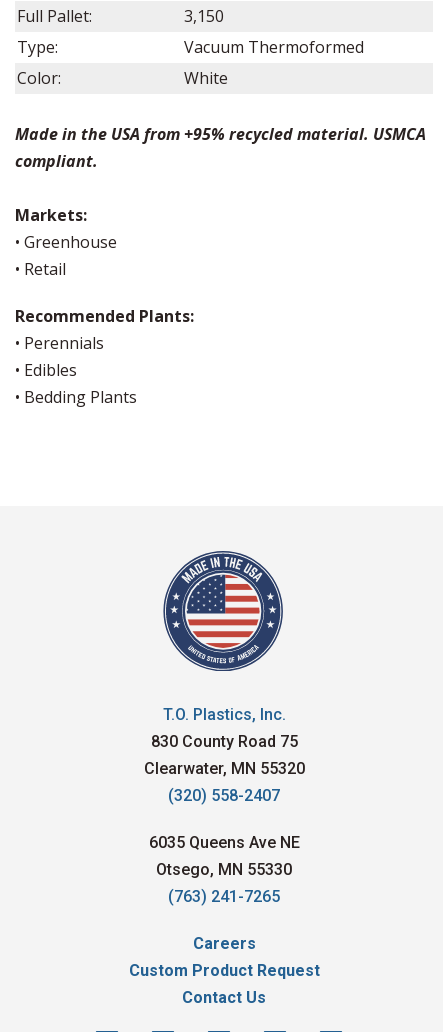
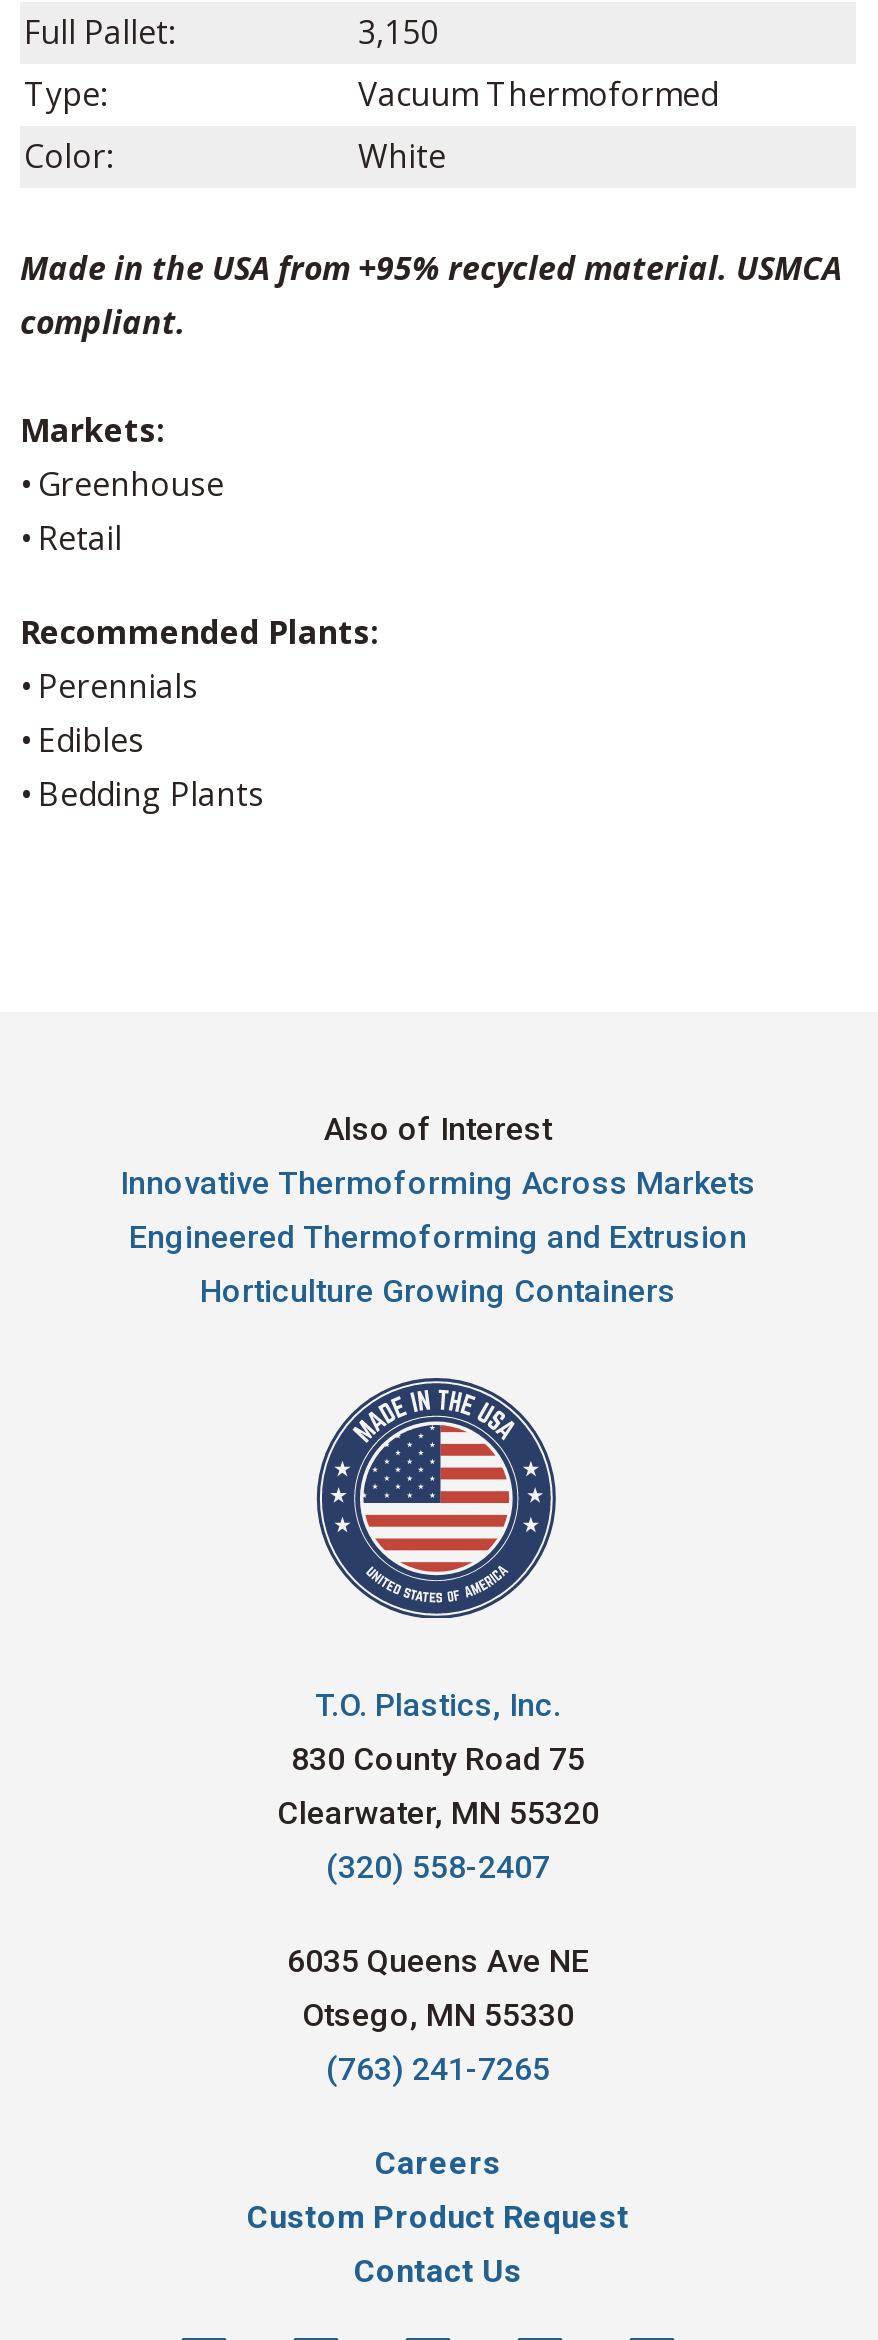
+ Also of Interest
+ Innovative Thermoforming Across Markets
+ Engineered Thermoforming and Extrusion
+ Horticulture Growing Containers
